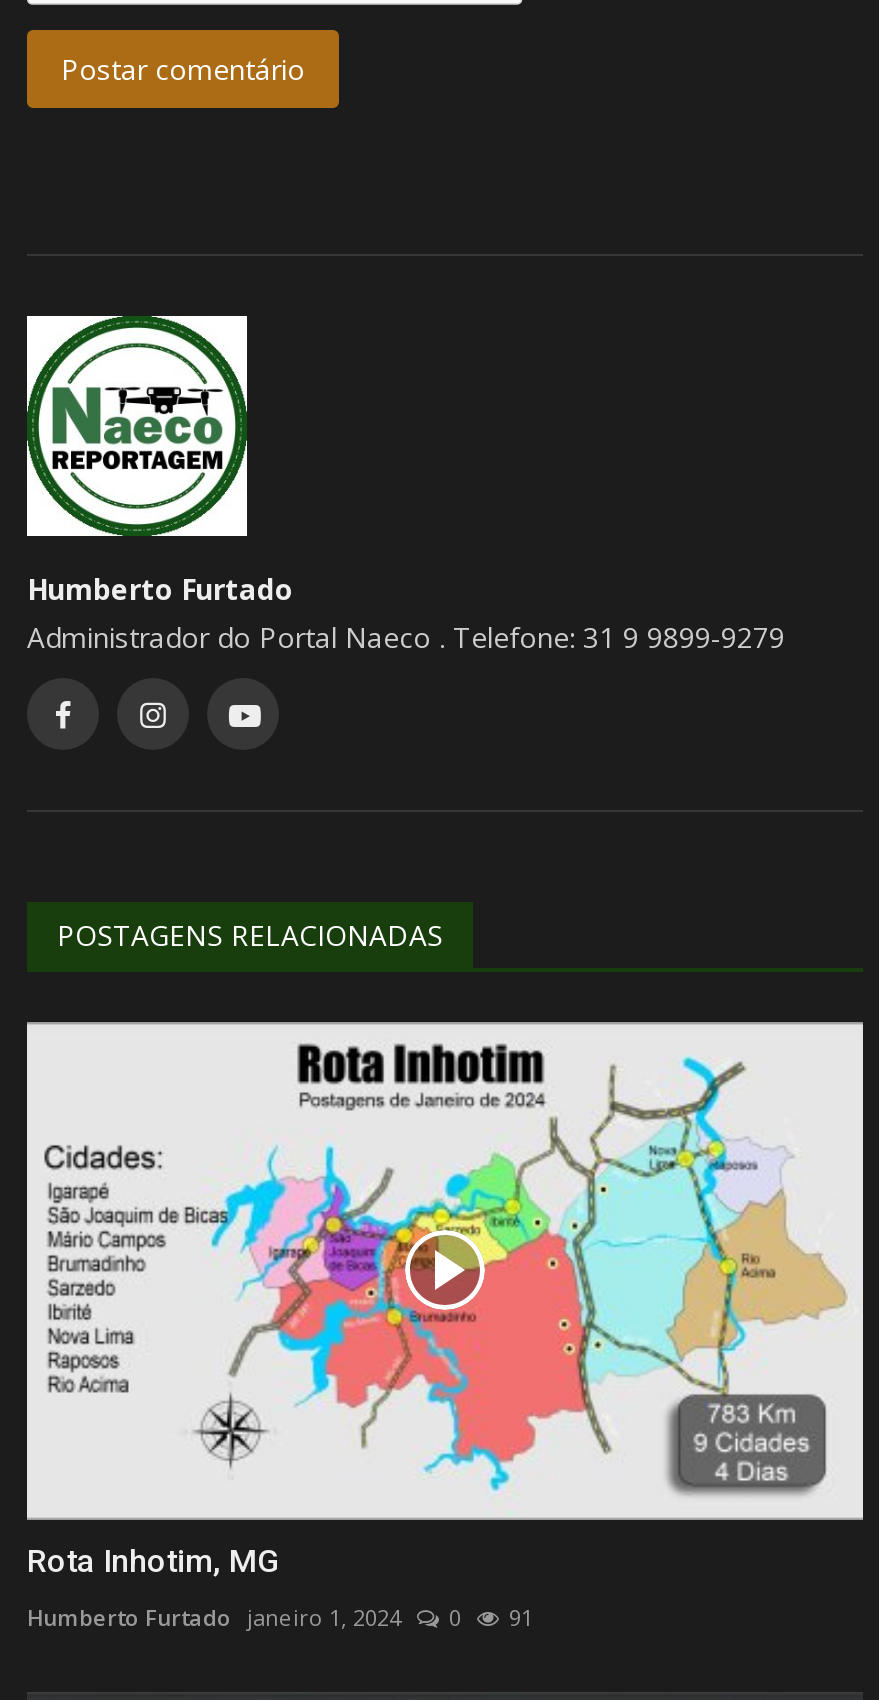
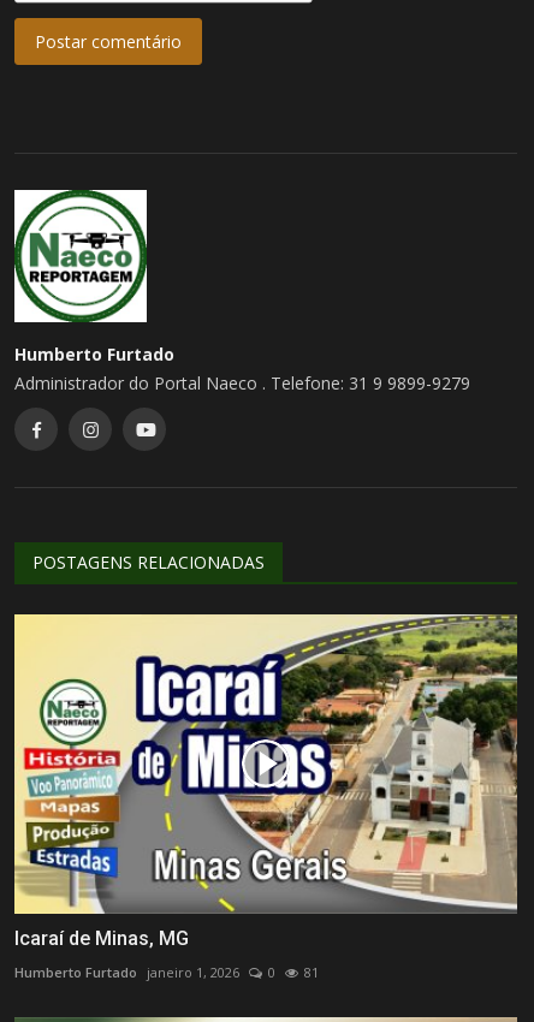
- [image]
- Rota Inhotim, MG
+ [image]
+ Icaraí de Minas, MG

- Humberto Furtado janeiro 1, 2024
+ Humberto Furtado janeiro 1, 2026

- 91
+ 81
